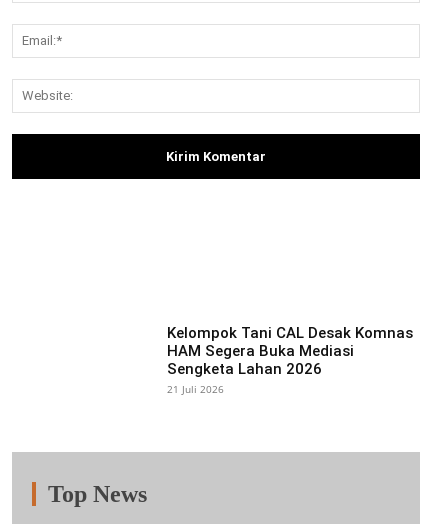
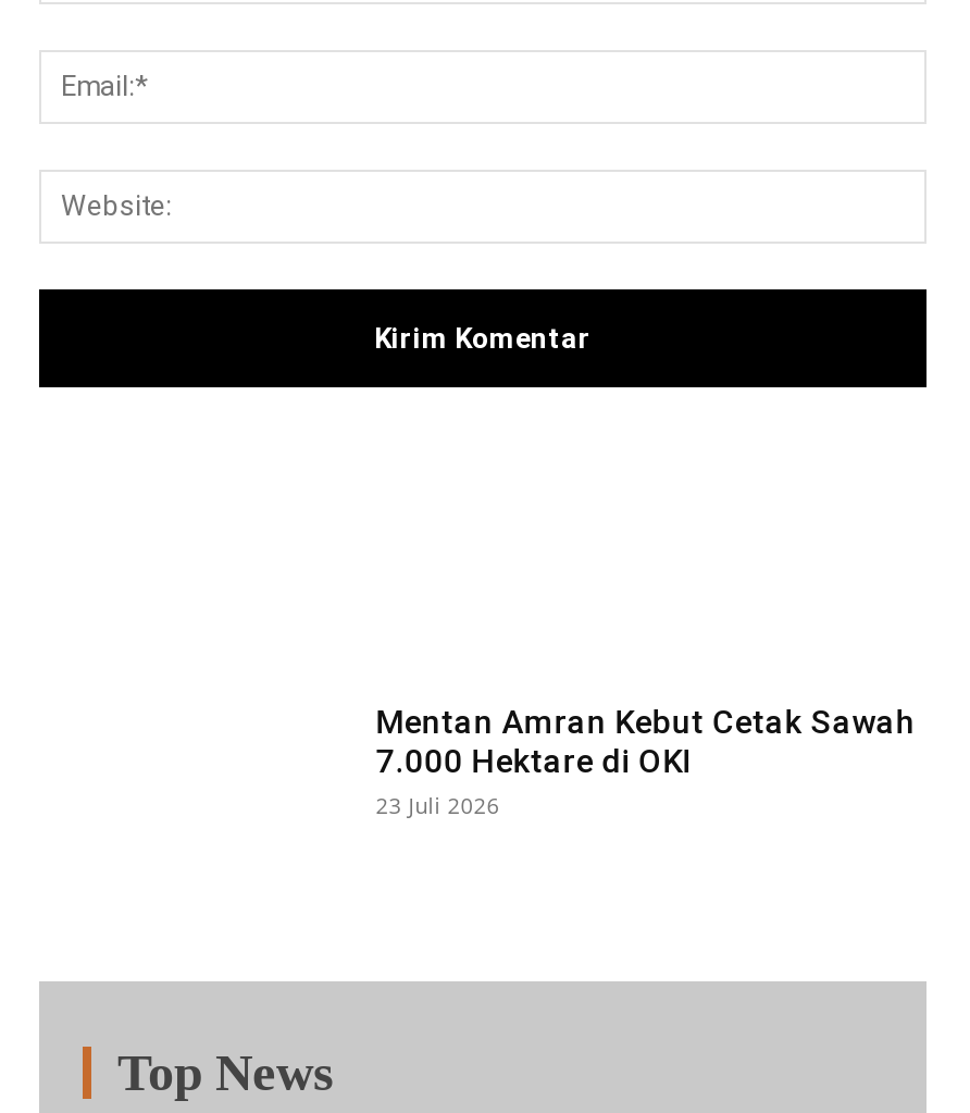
- Kelompok Tani CAL Desak Komnas
- HAM Segera Buka Mediasi
- Sengketa Lahan 2026
- 21 Juli 2026
+ Mentan Amran Kebut Cetak Sawah
+ 7.000 Hektare di OKI
+ 23 Juli 2026
